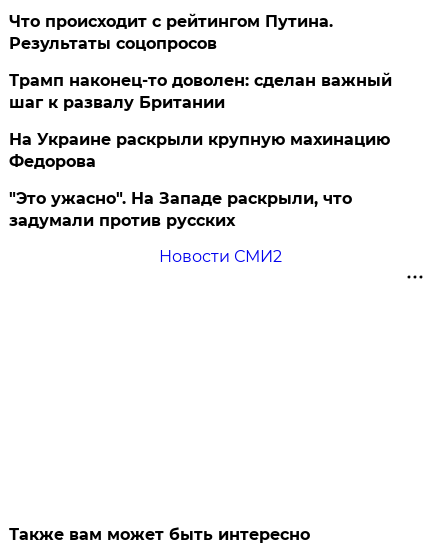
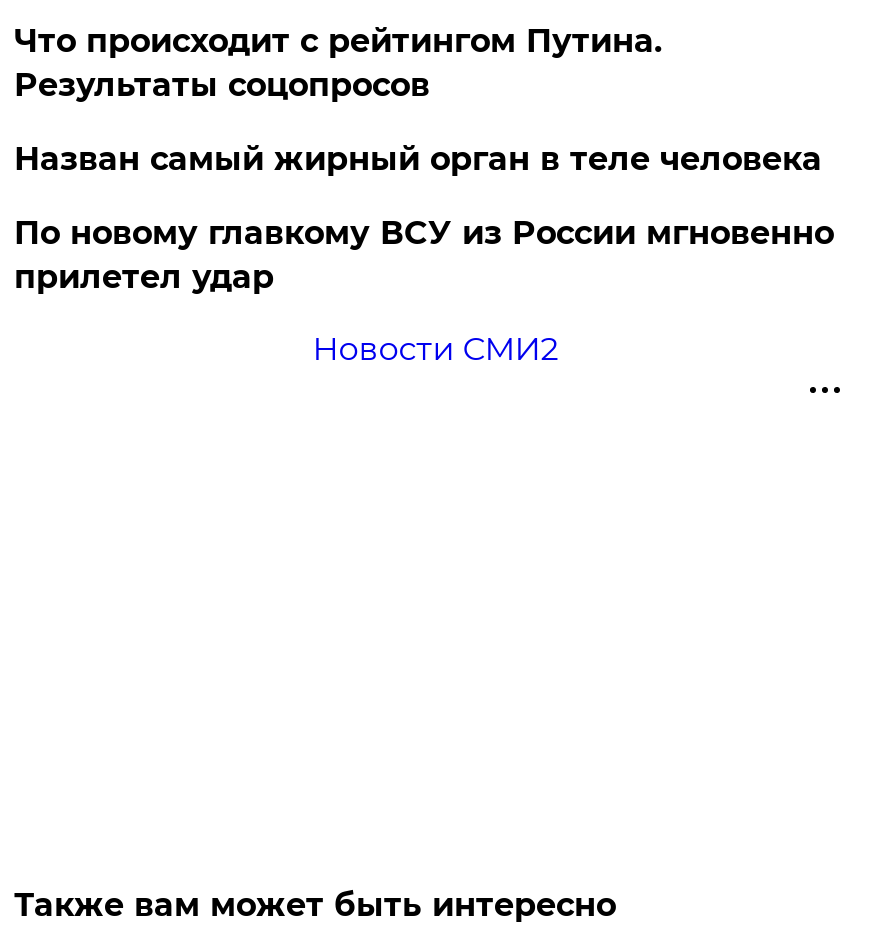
- Трамп наконец-то доволен: сделан важный
- шаг к развалу Британии
- На Украине раскрыли крупную махинацию
- Федорова
- "Это ужасно". На Западе раскрыли, что
- задумали против русских
+ Назван самый жирный орган в теле человека
+ По новому главкому ВСУ из России мгновенно
+ прилетел удар
